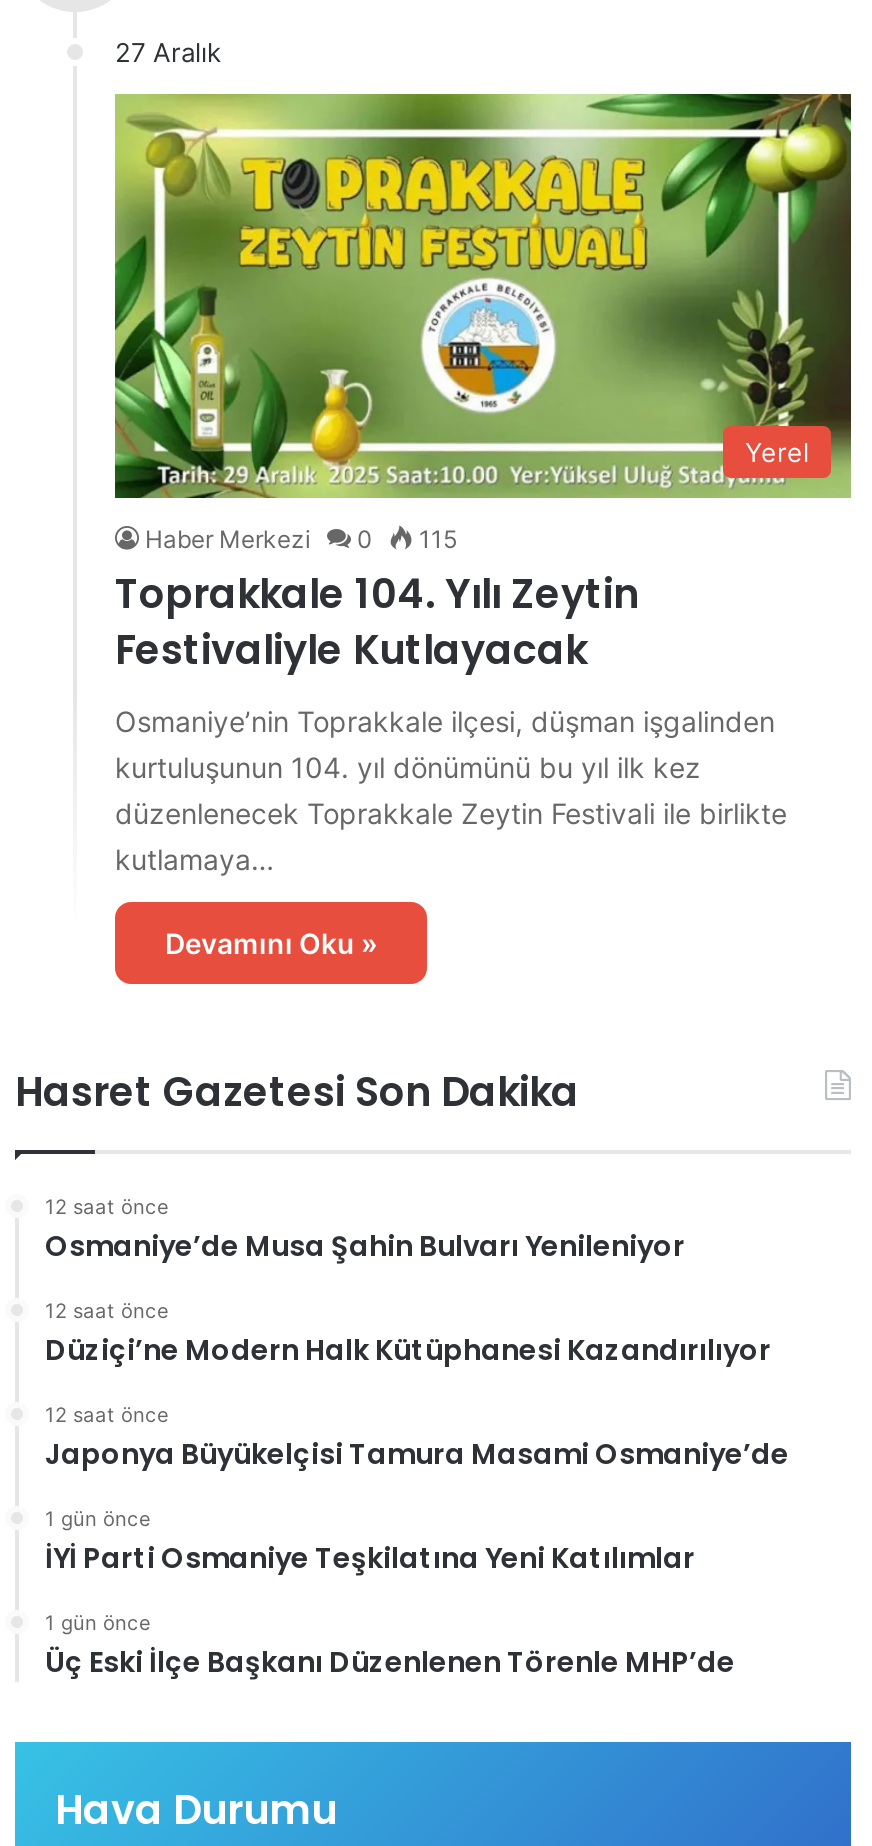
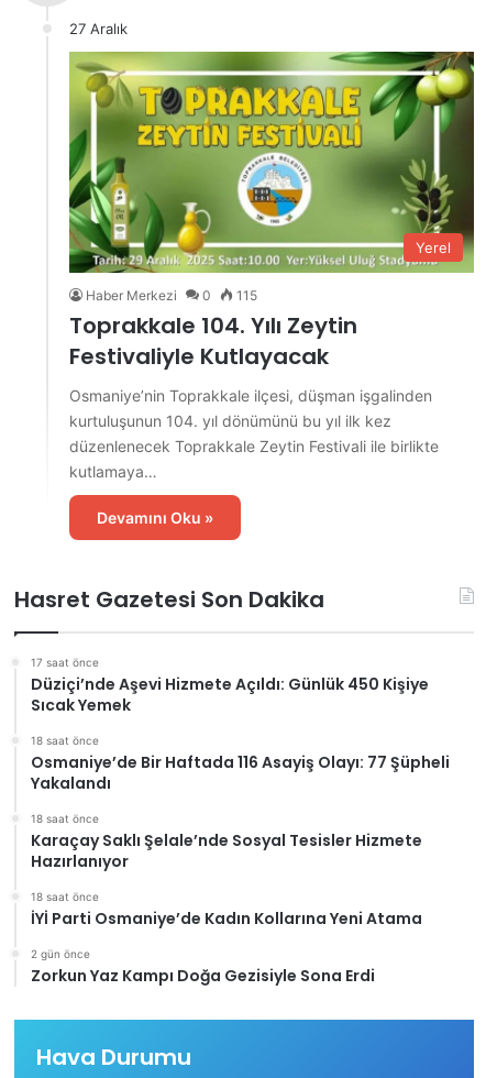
- 12 saat önce
- Osmaniye’de Musa Şahin Bulvarı Yenileniyor
+ 17 saat önce
+ Düziçi’nde Aşevi Hizmete Açıldı: Günlük 450 Kişiye
+ Sıcak Yemek

- 12 saat önce
- Düziçi’ne Modern Halk Kütüphanesi Kazandırılıyor
+ 18 saat önce
+ Osmaniye’de Bir Haftada 116 Asayiş Olayı: 77 Şüpheli
+ Yakalandı

- 12 saat önce
- Japonya Büyükelçisi Tamura Masami Osmaniye’de
+ 18 saat önce
+ Karaçay Saklı Şelale’nde Sosyal Tesisler Hizmete
+ Hazırlanıyor

- 1 gün önce
- İYİ Parti Osmaniye Teşkilatına Yeni Katılımlar
+ 18 saat önce
+ İYİ Parti Osmaniye’de Kadın Kollarına Yeni Atama

- 1 gün önce
- Üç Eski İlçe Başkanı Düzenlenen Törenle MHP’de
+ 2 gün önce
+ Zorkun Yaz Kampı Doğa Gezisiyle Sona Erdi
